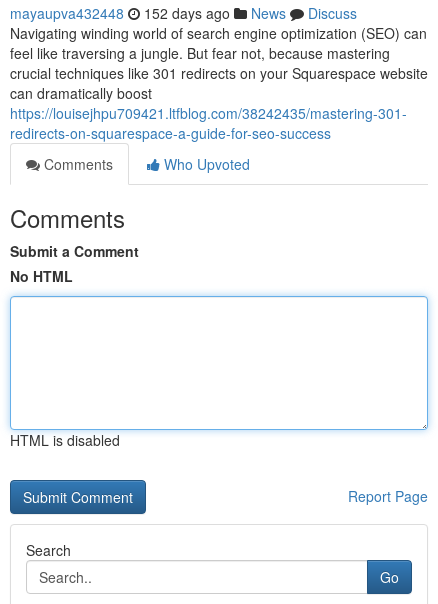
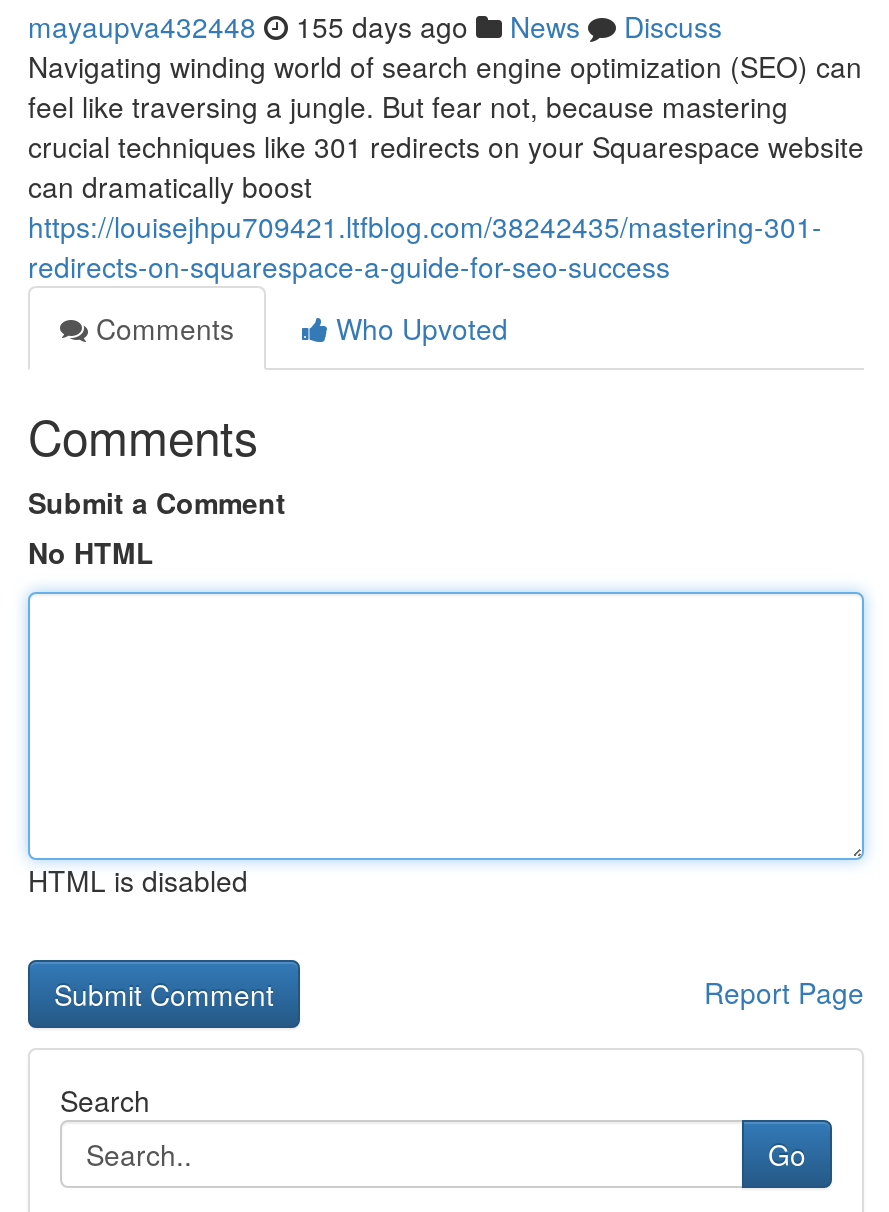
- mayaupva432448 152 days ago News Discuss
+ mayaupva432448 155 days ago News Discuss
